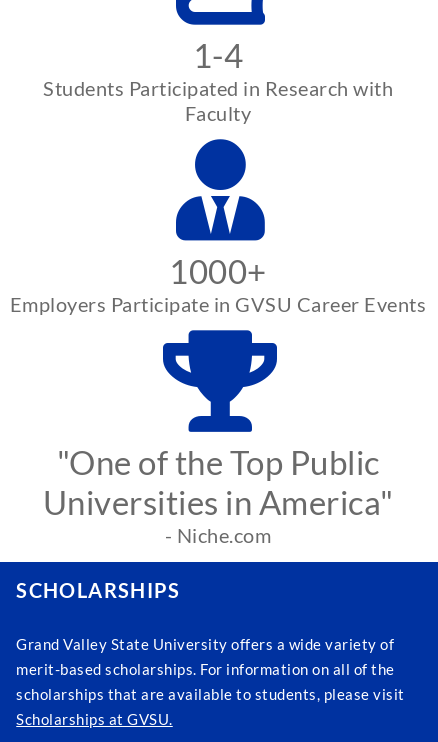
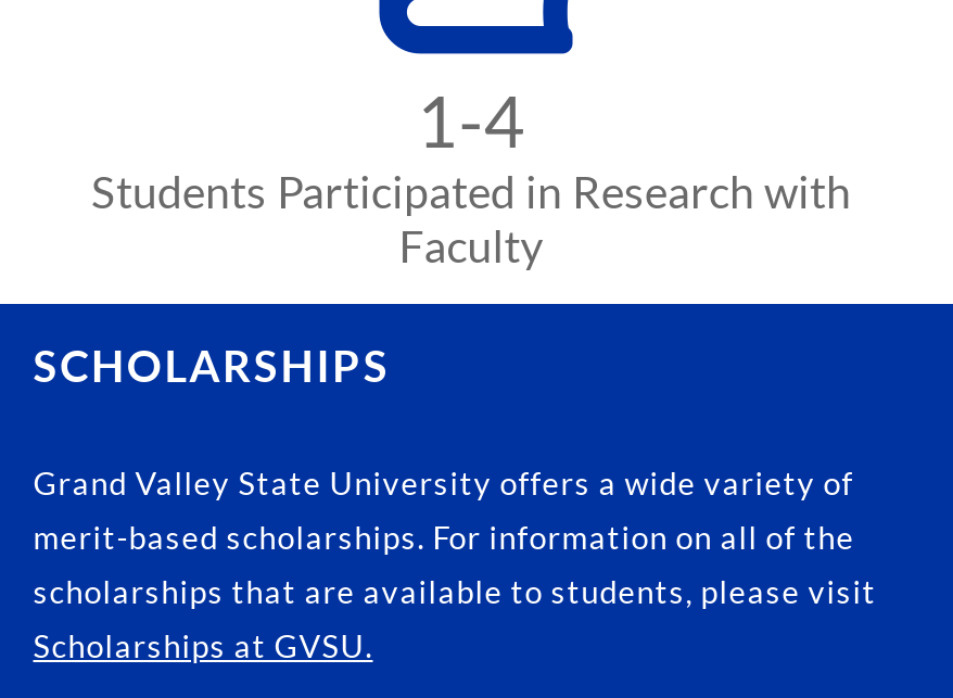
- [image]
- 1000+
- Employers Participate in GVSU Career Events

- [image]
- "One of the Top Public
- Universities in America"
- - Niche.com
